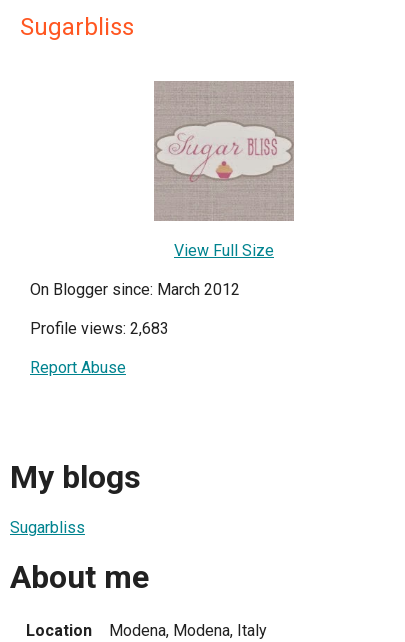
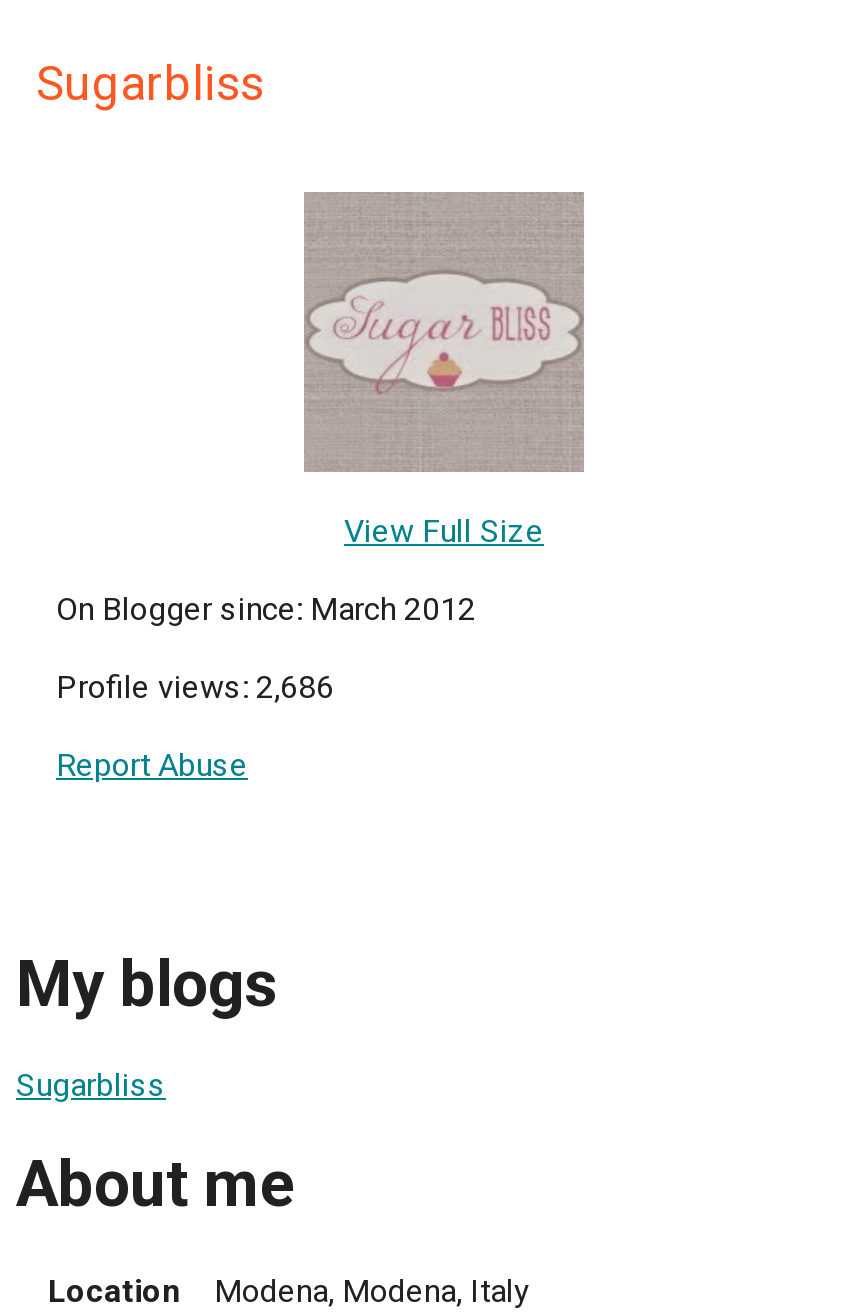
- Profile views: 2,683
+ Profile views: 2,686
